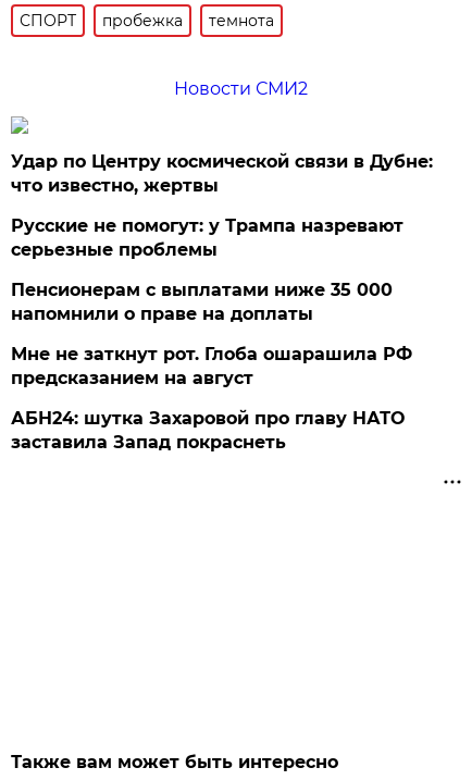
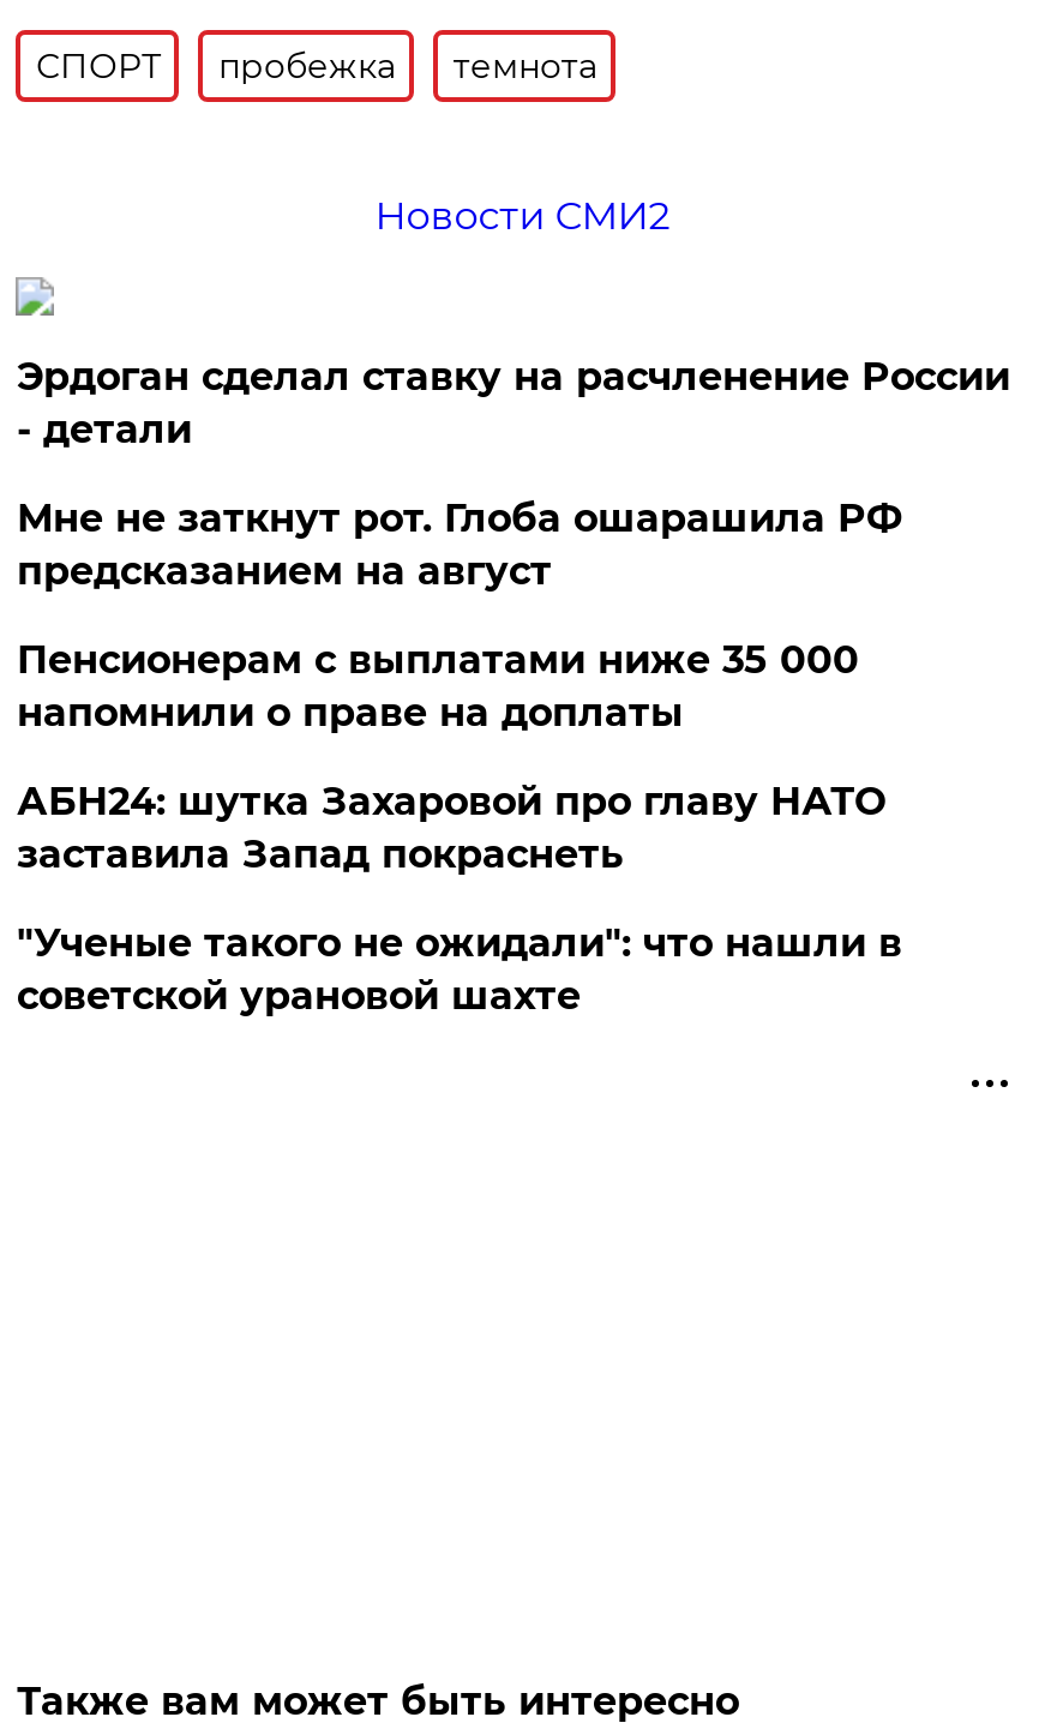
- Удар по Центру космической связи в Дубне:
- что известно, жертвы
+ Эрдоган сделал ставку на расчленение России
+ - детали

- Русские не помогут: у Трампа назревают
- серьезные проблемы

moved up: Мне не заткнут рот. Глоба ошарашила РФ | предсказанием на август

moved up: АБН24: шутка Захаровой про главу НАТО | заставила Запад покраснеть

+ "Ученые такого не ожидали": что нашли в
+ советской урановой шахте
